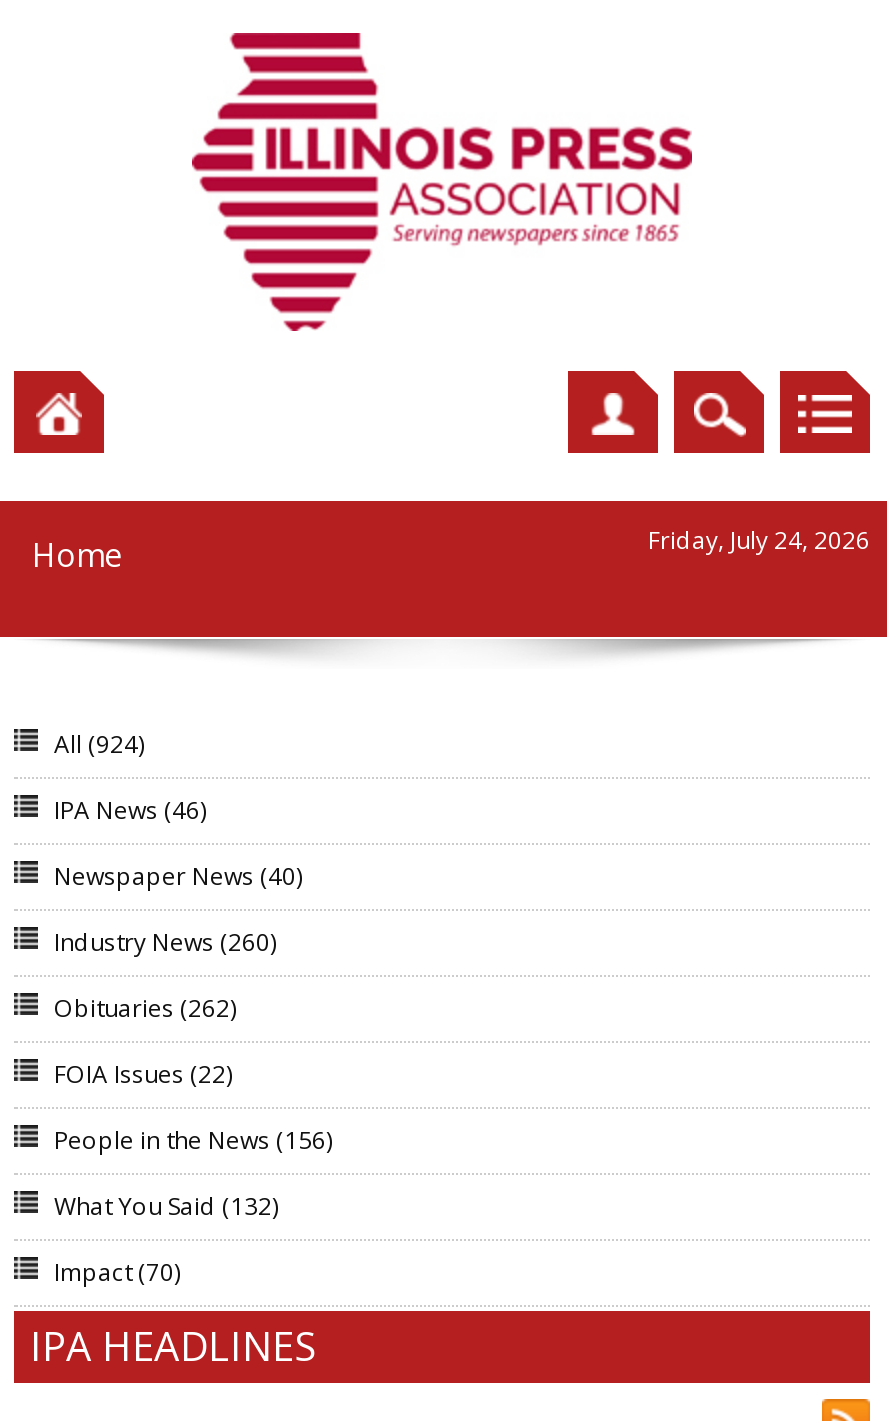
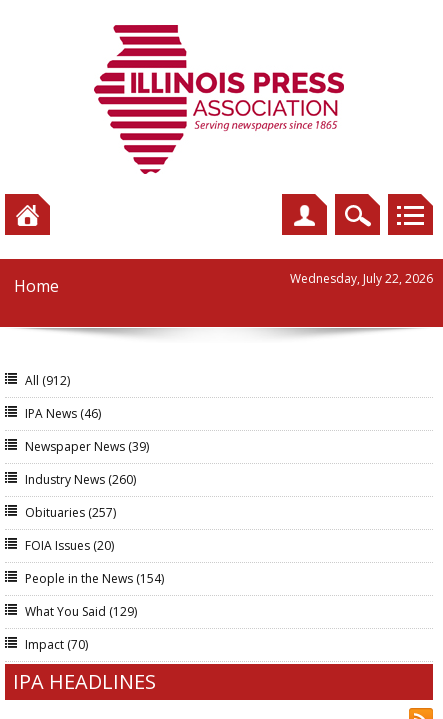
- Friday, July 24, 2026
+ Wednesday, July 22, 2026

- All (924)
+ All (912)

- Newspaper News (40)
+ Newspaper News (39)

- Obituaries (262)
+ Obituaries (257)

- FOIA Issues (22)
+ FOIA Issues (20)

- People in the News (156)
+ People in the News (154)

- What You Said (132)
+ What You Said (129)
